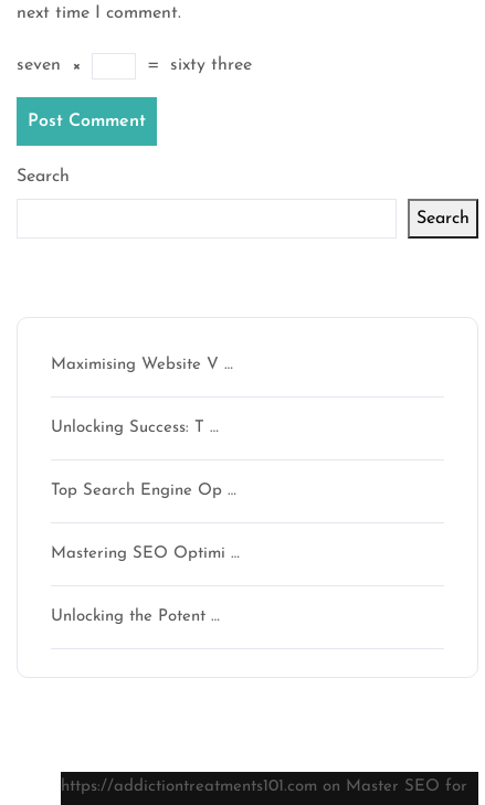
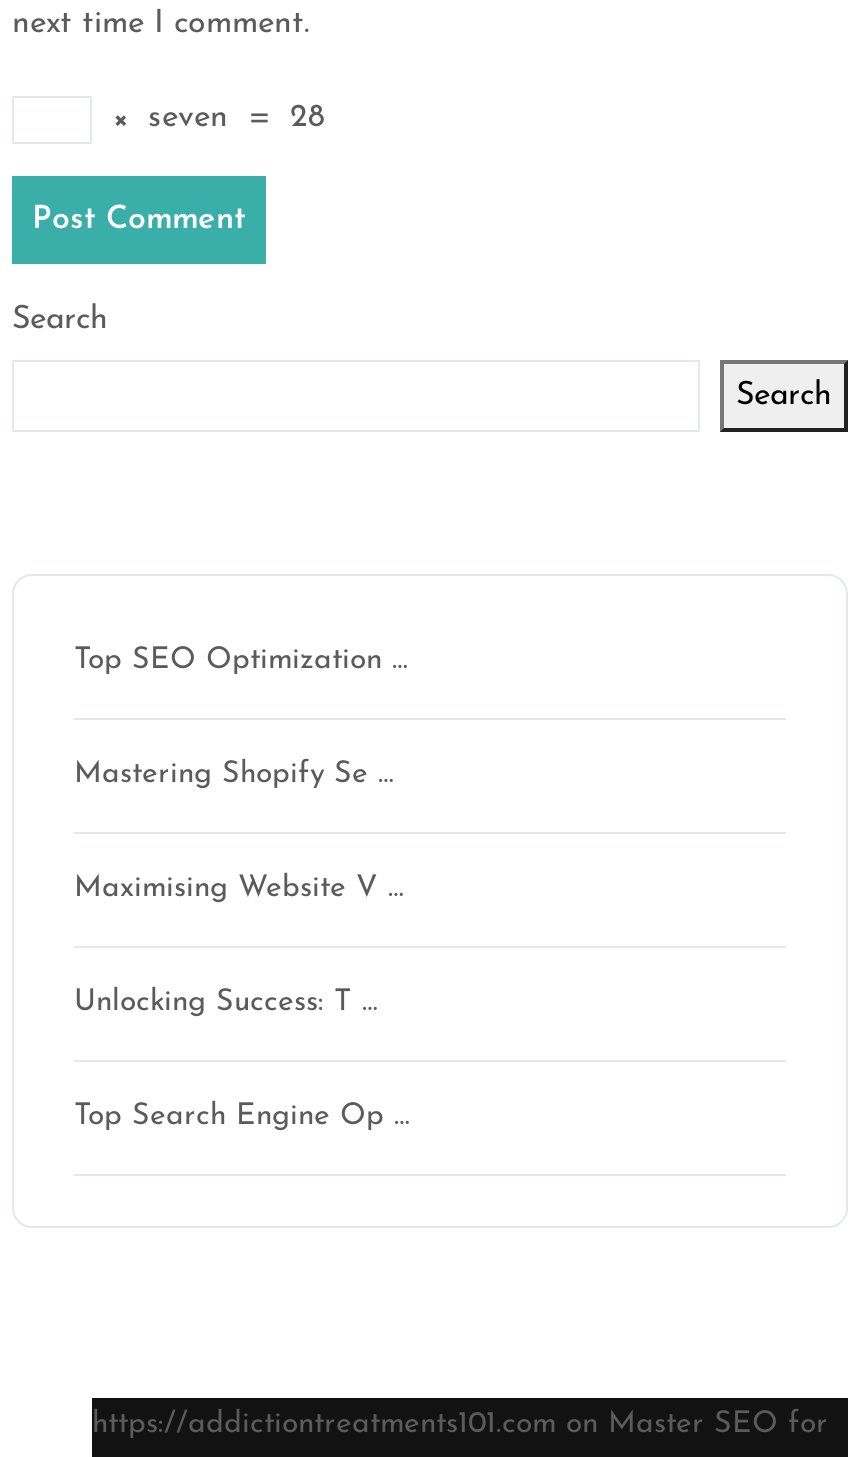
- seven ×
- = sixty three
+ × seven = 28

+ Top SEO Optimization …

+ Mastering Shopify Se …

moved down: Maximising Website V … | Unlocking Success: T … | Top Search Engine Op …

- Mastering SEO Optimi …

- Unlocking the Potent …
